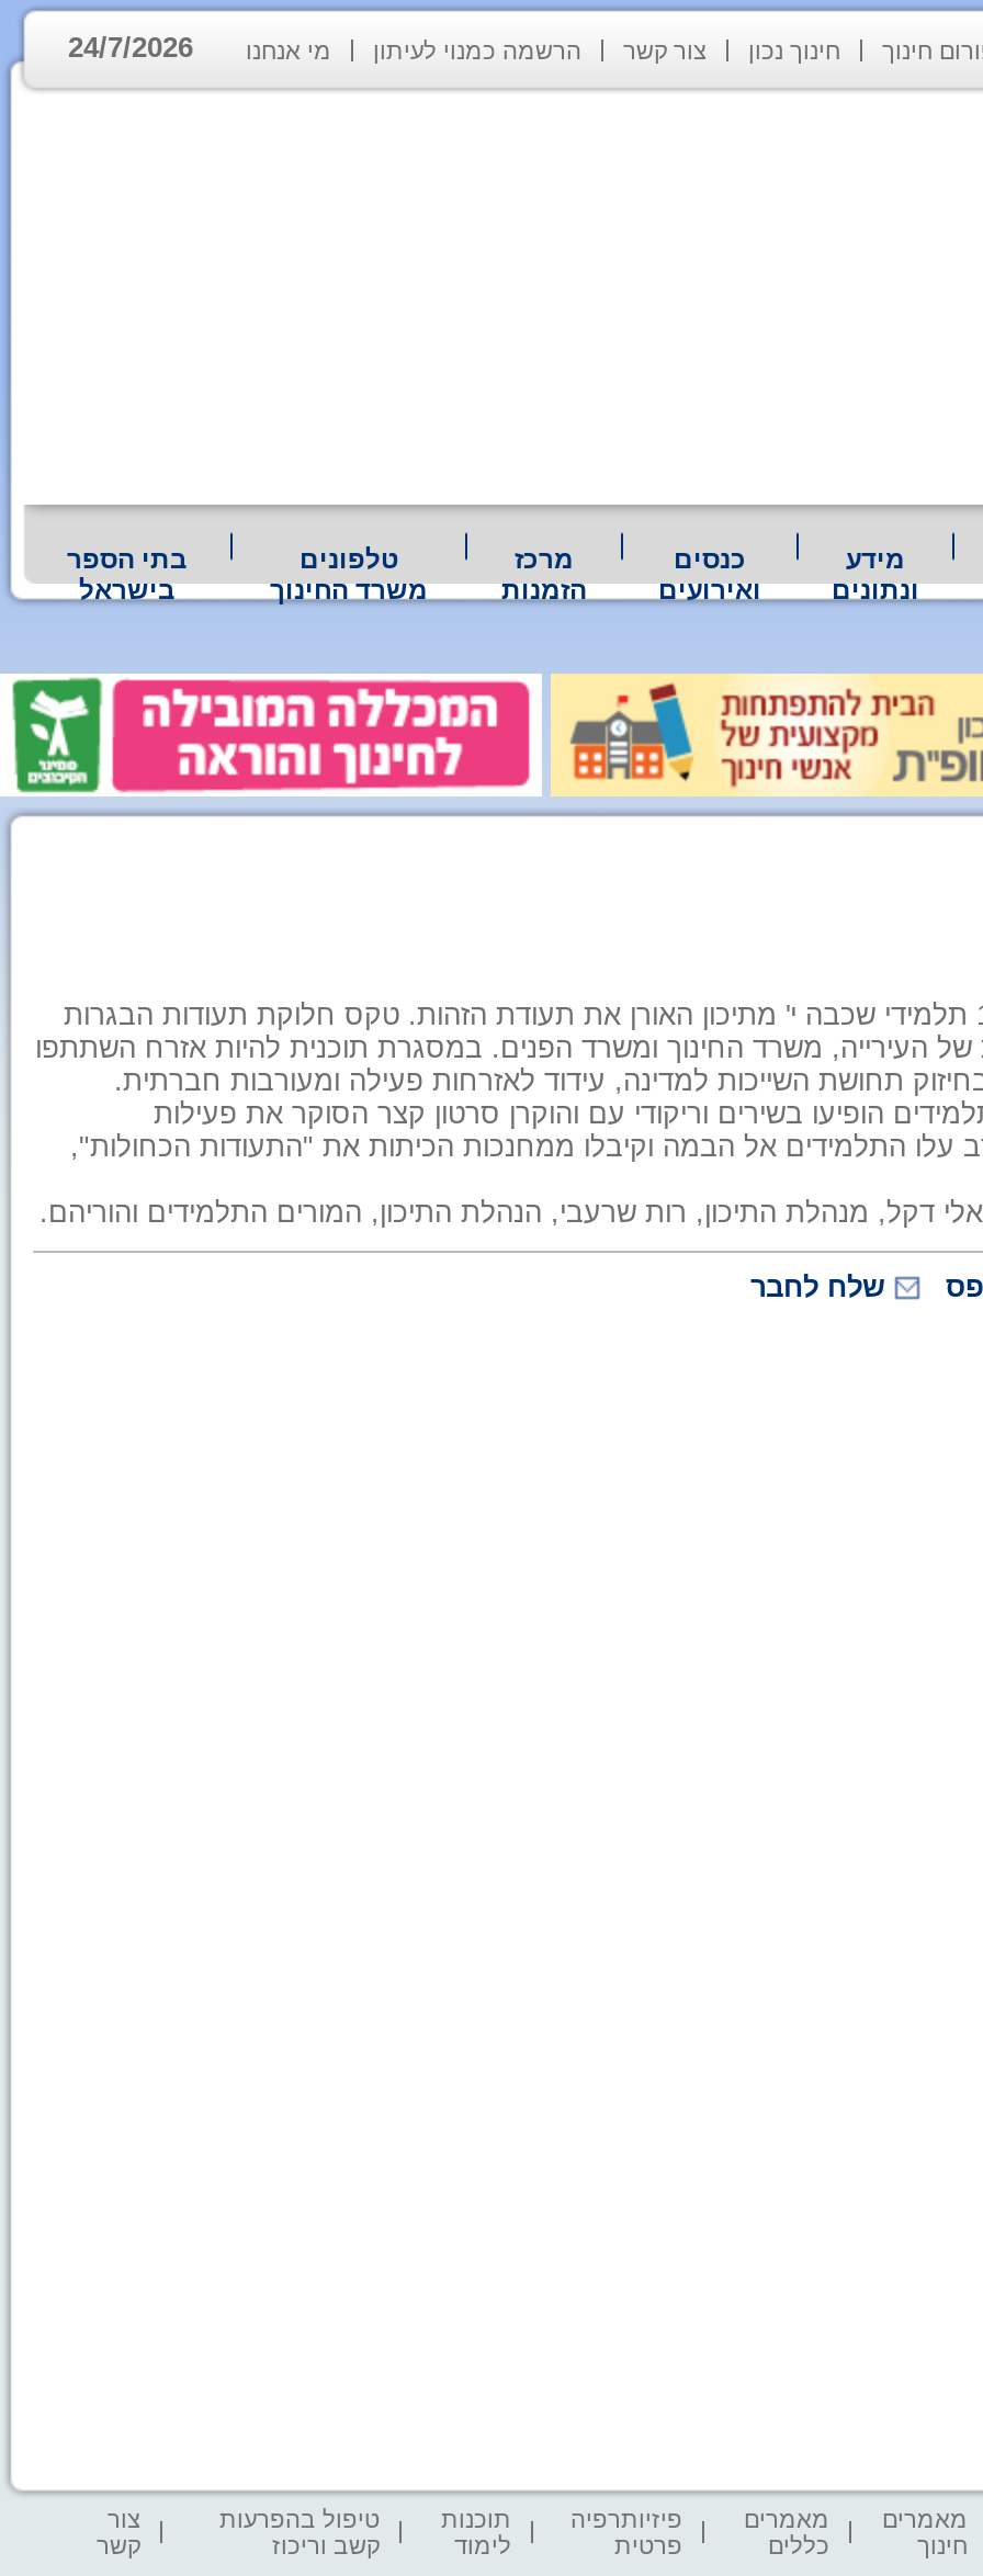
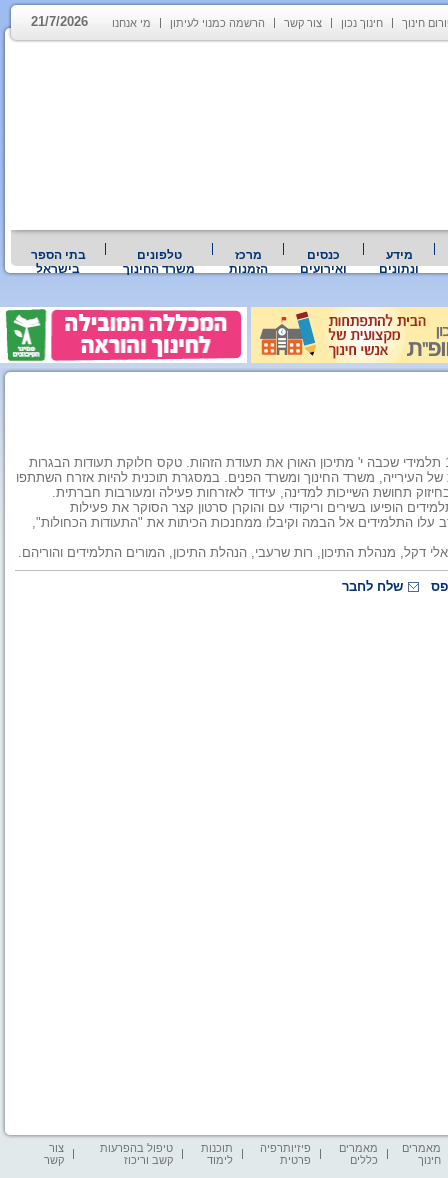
- 24/7/2026
+ 21/7/2026
